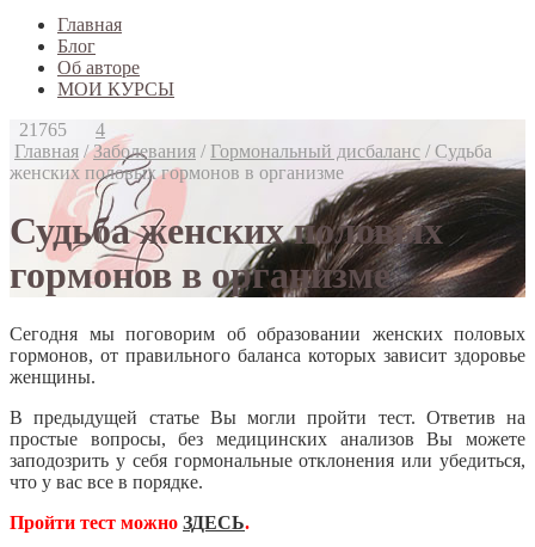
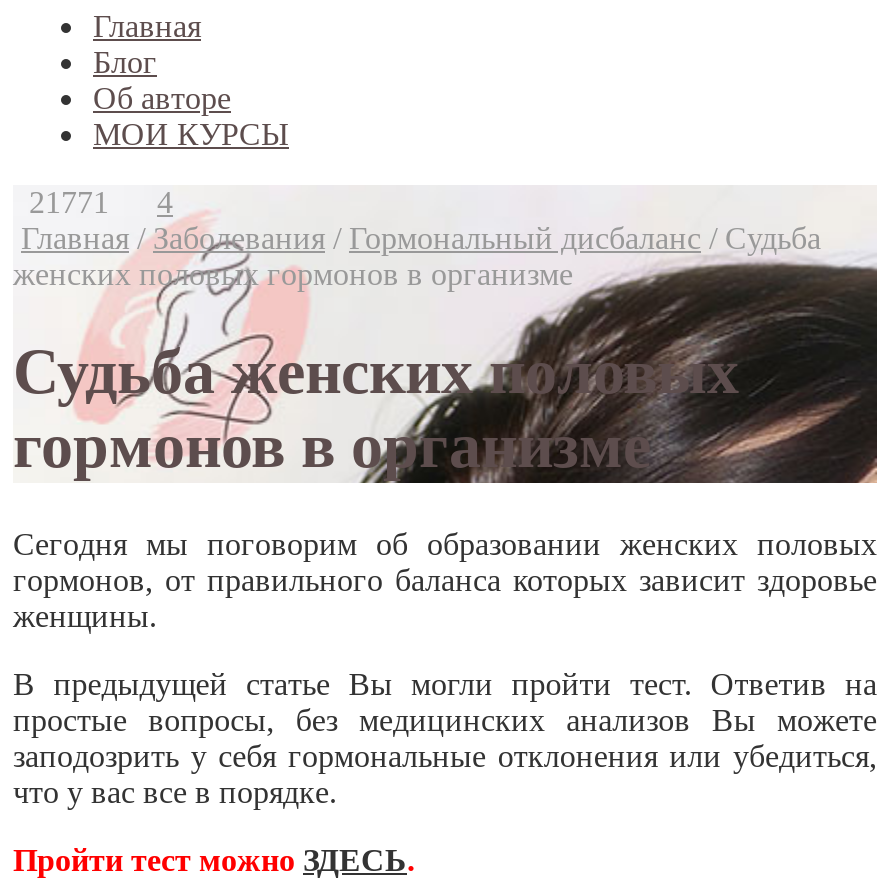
- 21765 4
+ 21771 4
